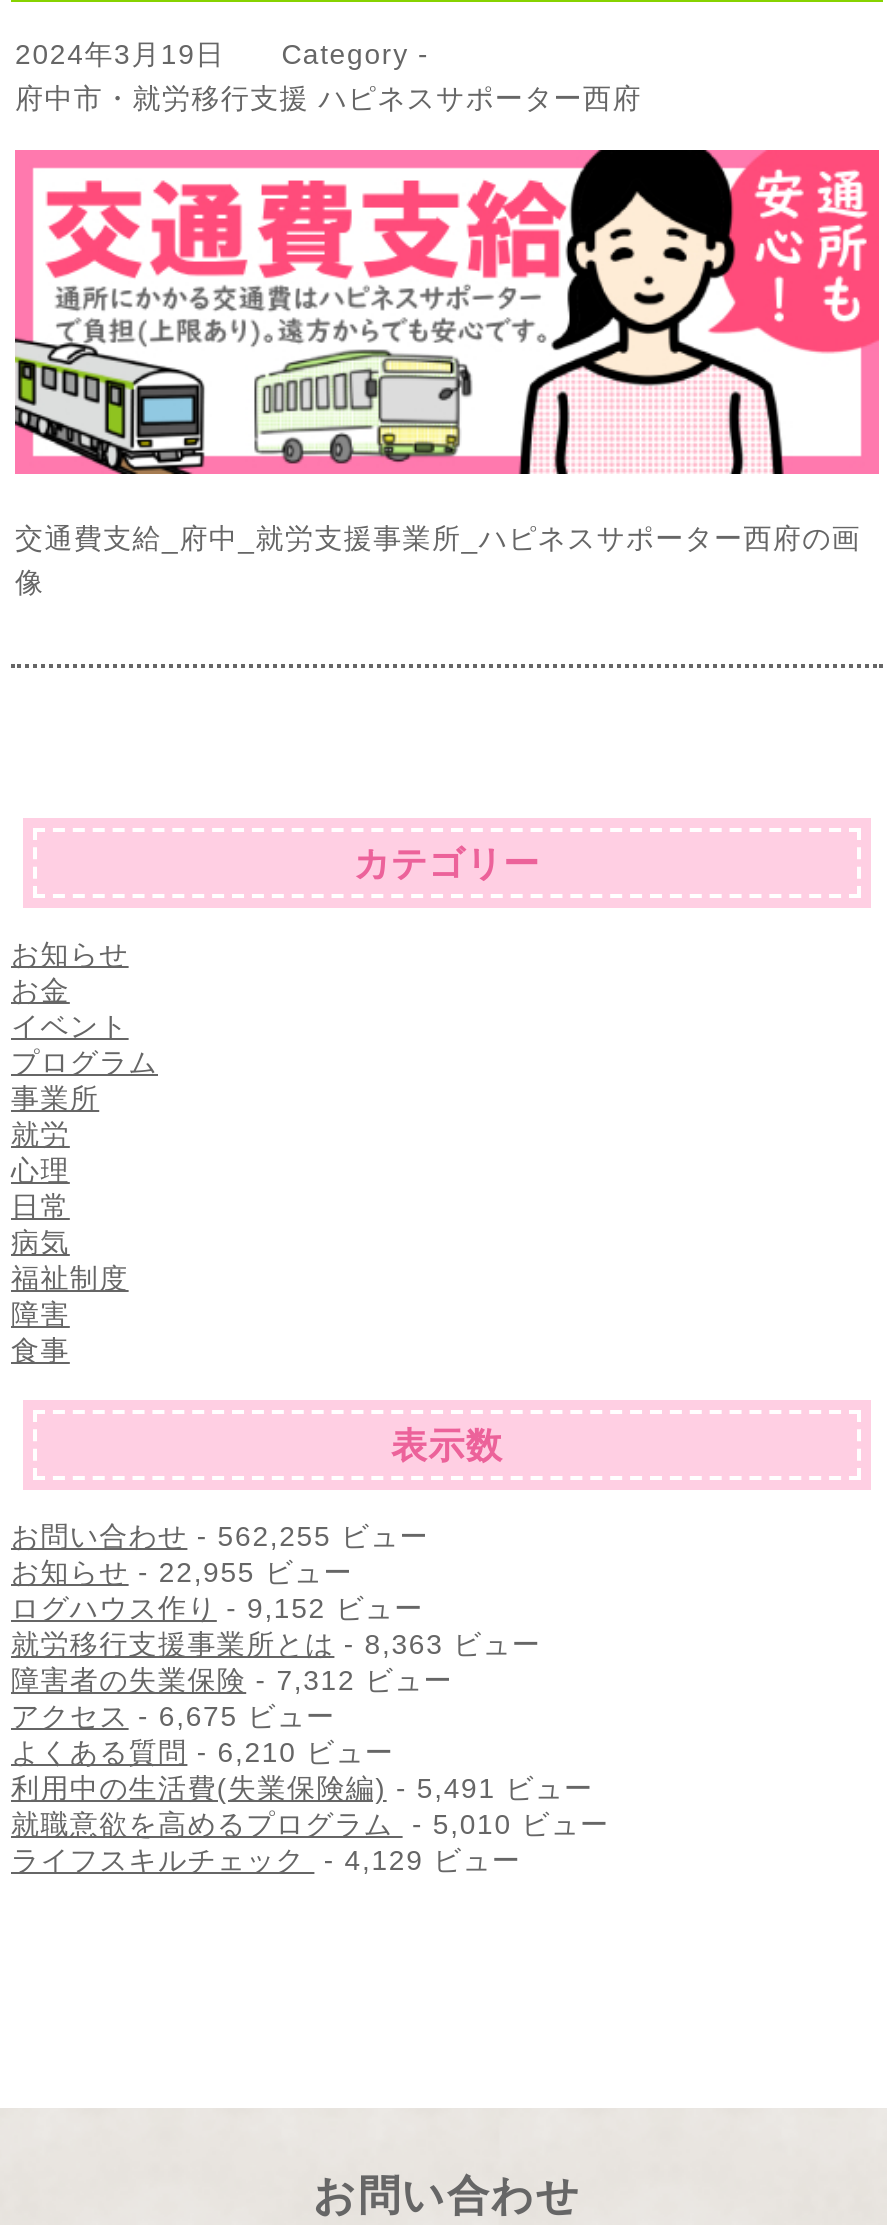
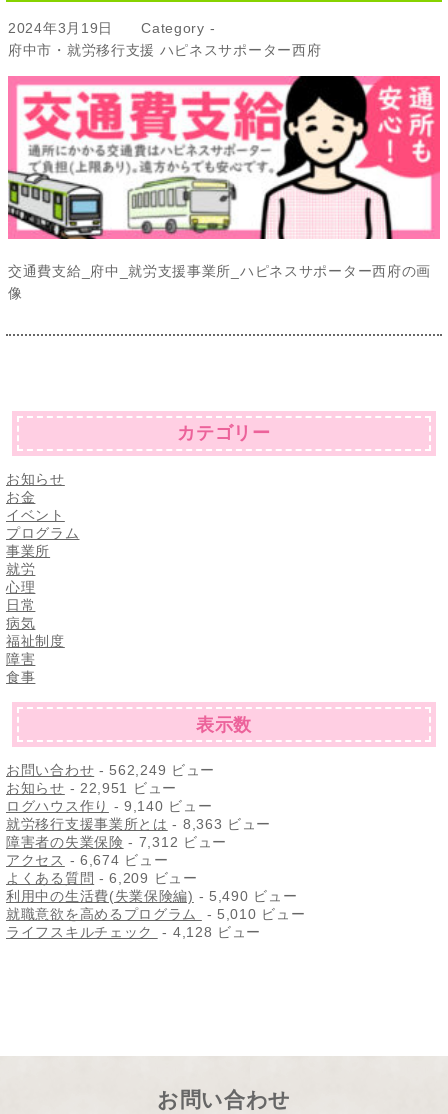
- お問い合わせ- 562,255 ビュー
+ お問い合わせ- 562,249 ビュー

- お知らせ- 22,955 ビュー
+ お知らせ- 22,951 ビュー

- ログハウス作り- 9,152 ビュー
+ ログハウス作り- 9,140 ビュー

- アクセス- 6,675 ビュー
+ アクセス- 6,674 ビュー

- よくある質問- 6,210 ビュー
+ よくある質問- 6,209 ビュー

- 利用中の生活費(失業保険編) - 5,491 ビュー
+ 利用中の生活費(失業保険編) - 5,490 ビュー

- ライフスキルチェック- 4,129 ビュー
+ ライフスキルチェック- 4,128 ビュー
